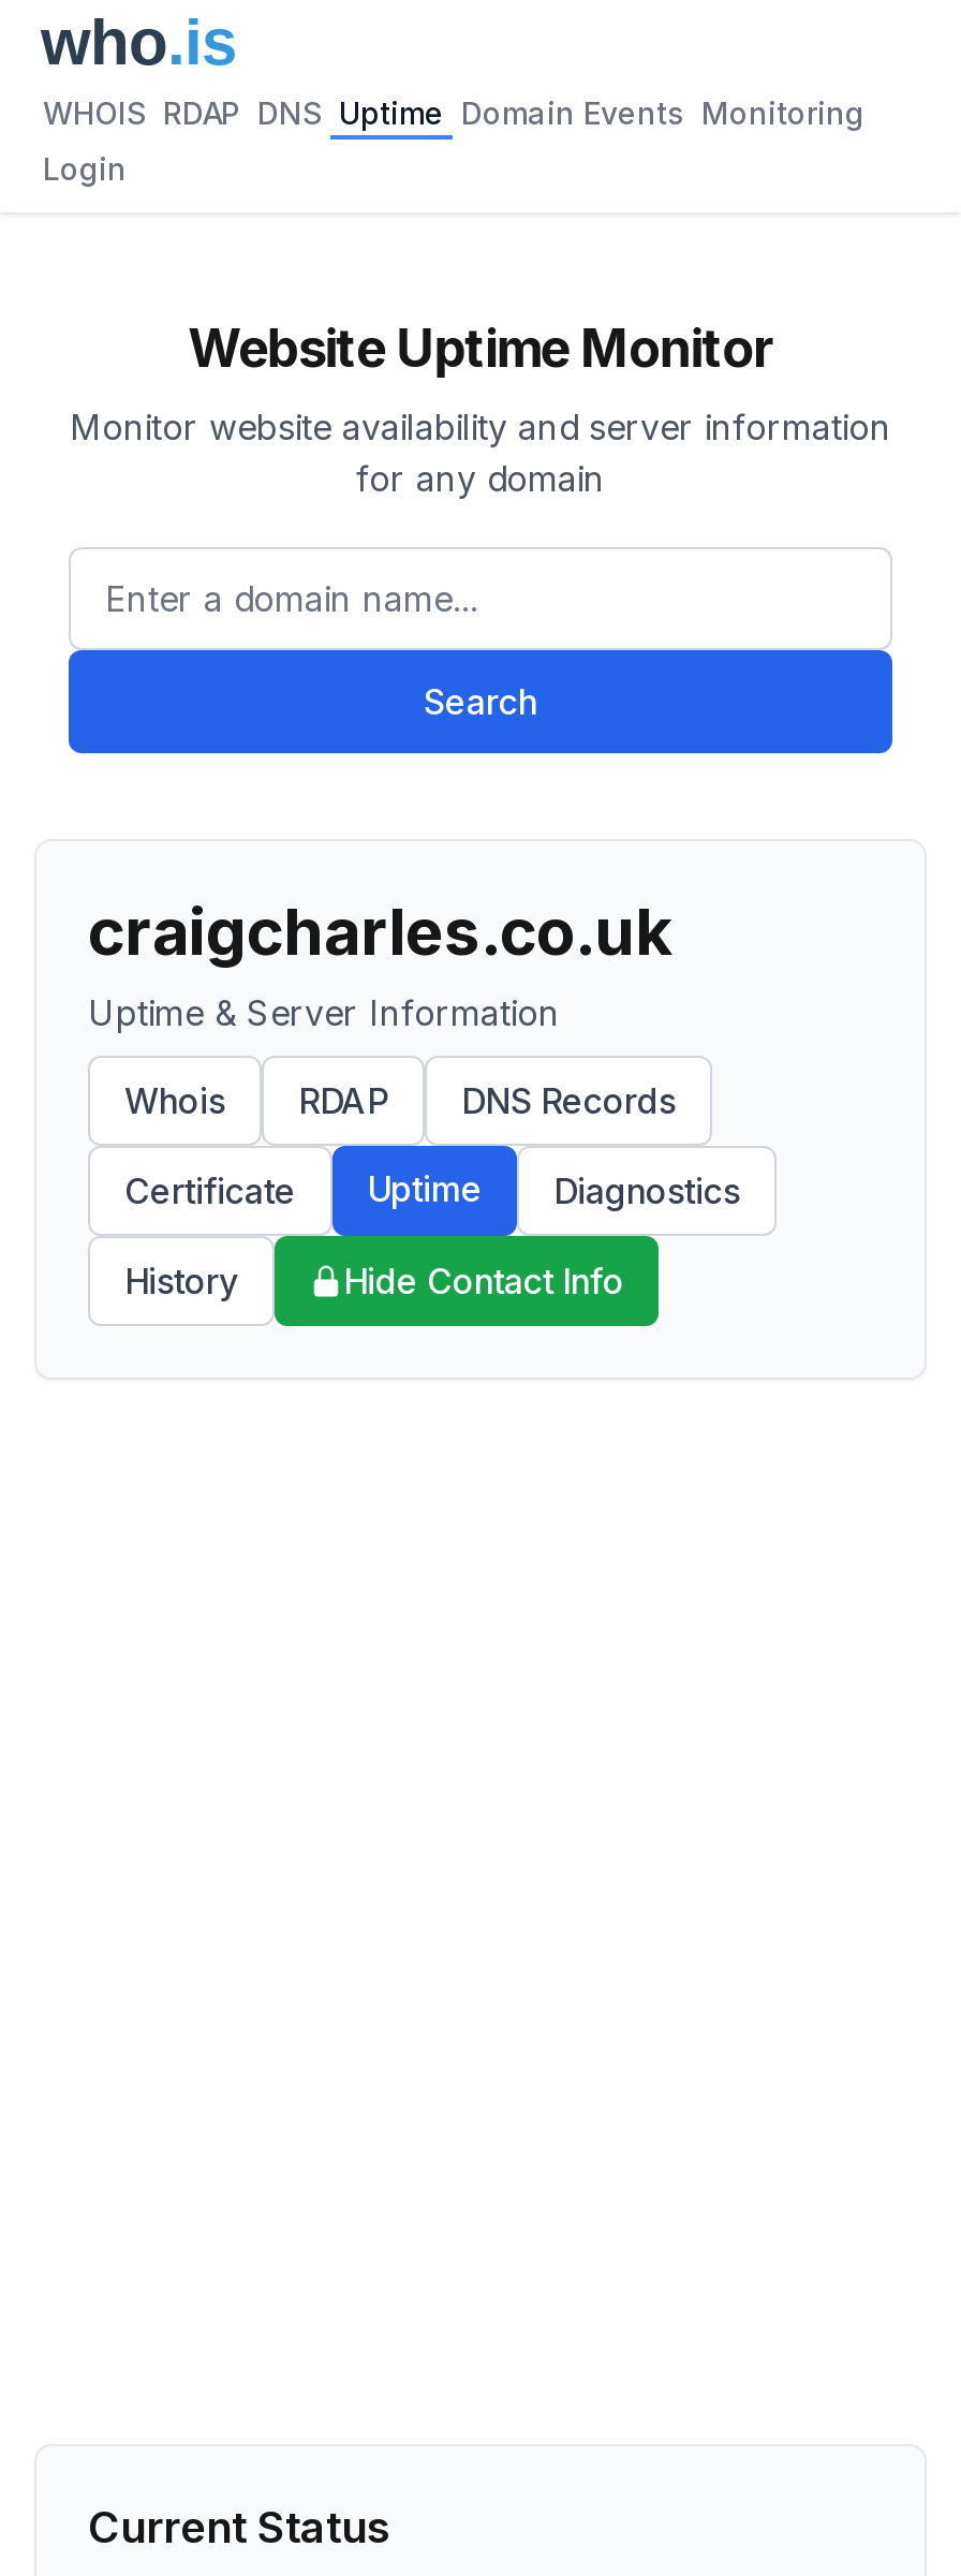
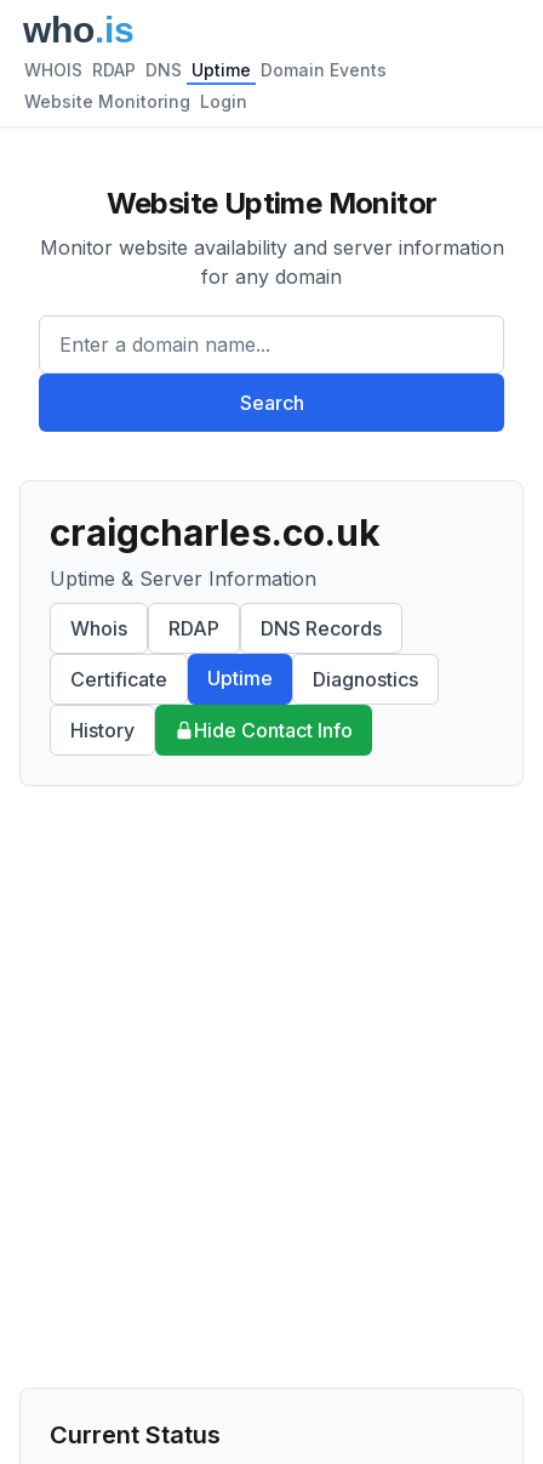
- WHOIS RDAP DNS Uptime Domain Events Monitoring
+ WHOIS RDAP DNS Uptime Domain Events

- Login
+ Website Monitoring Login
